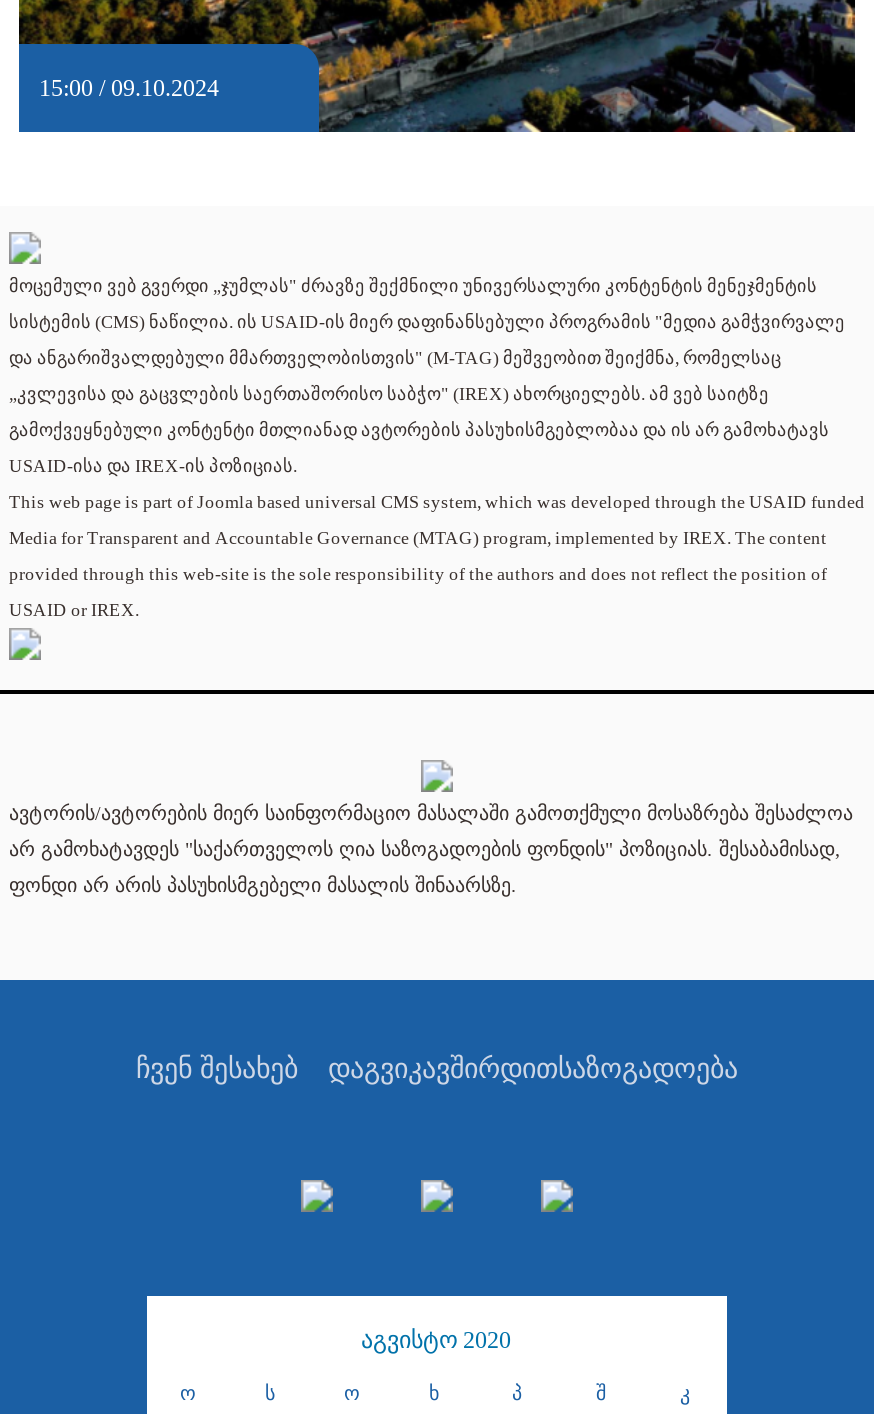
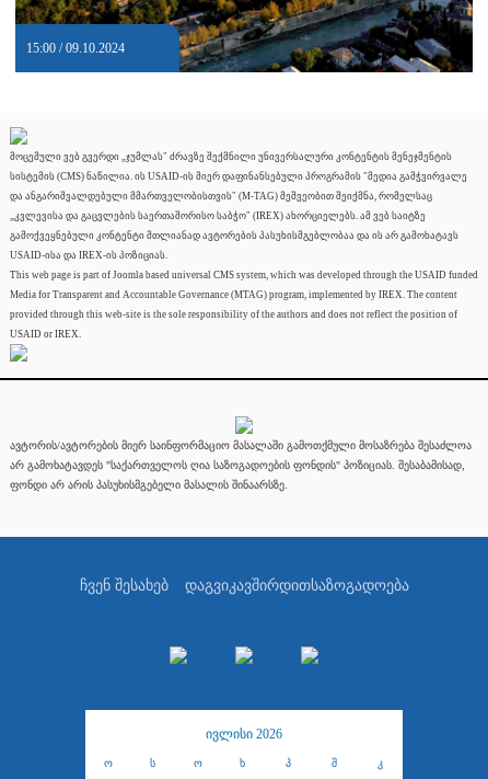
- აგვისტო 2020
+ ივლისი 2026
